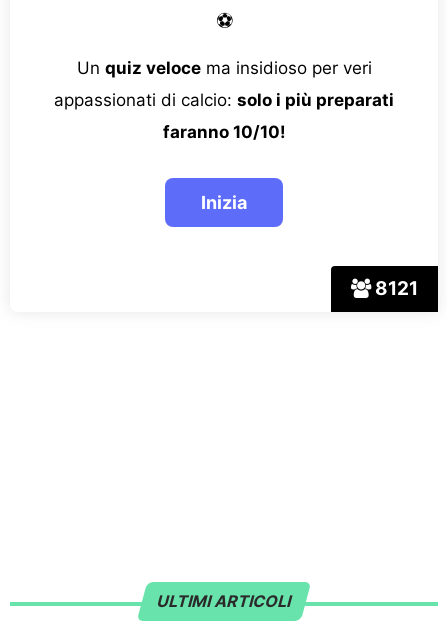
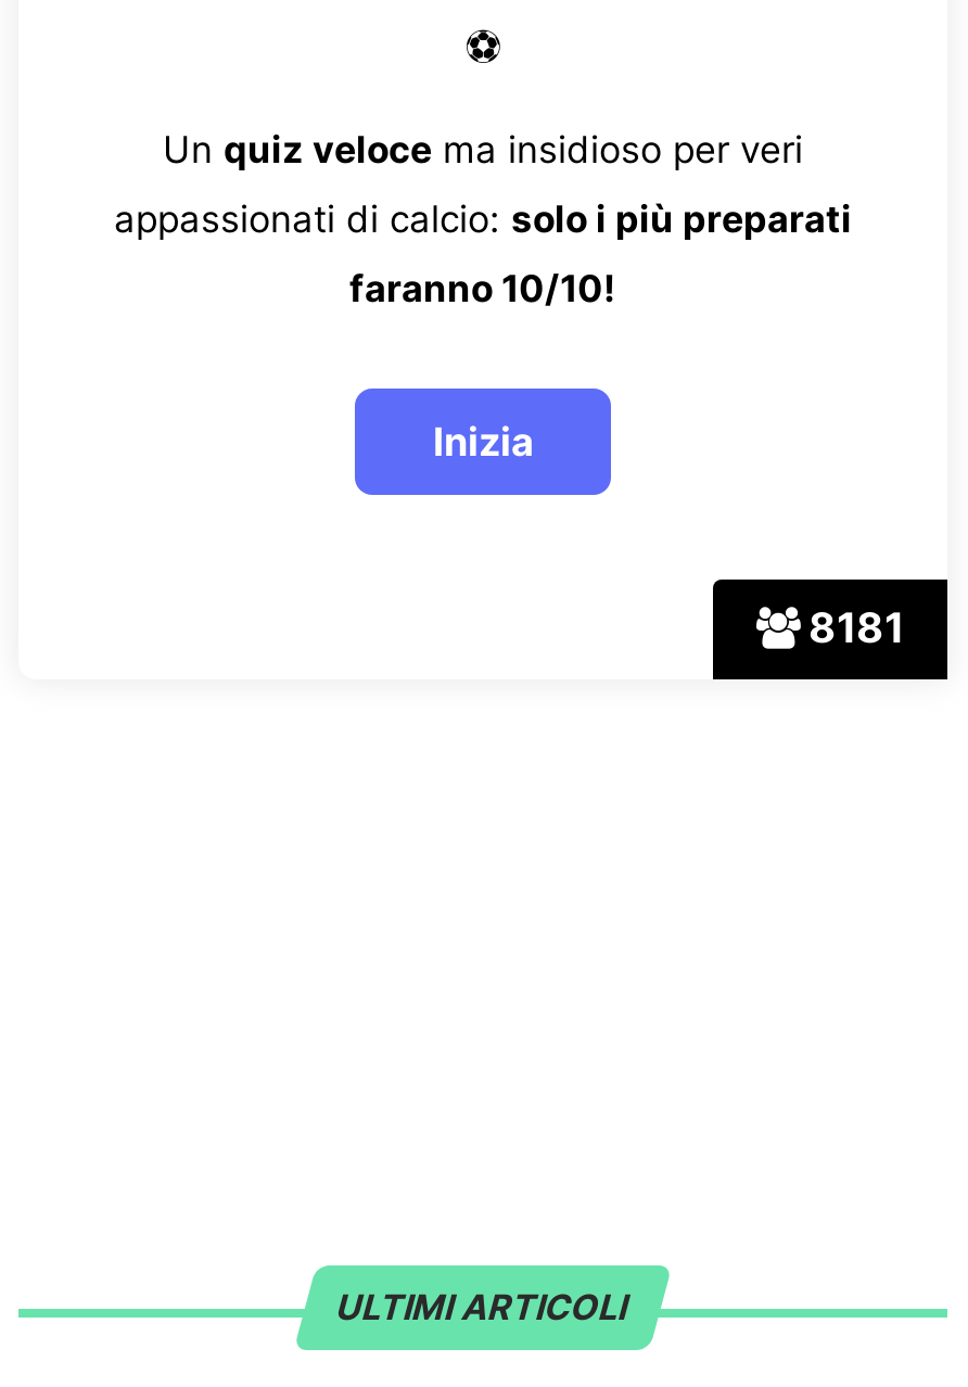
- 8121
+ 8181
